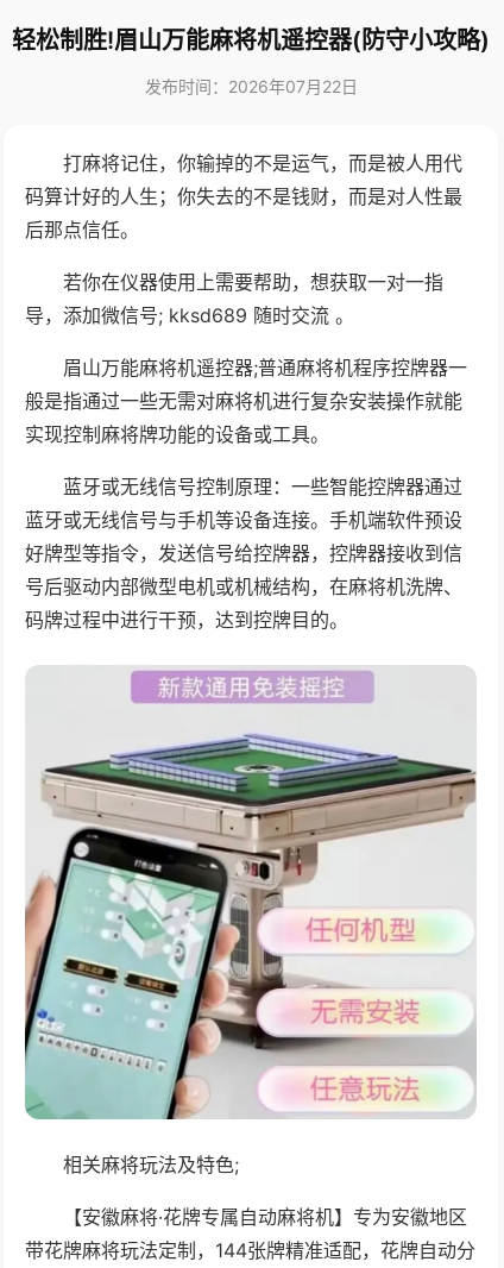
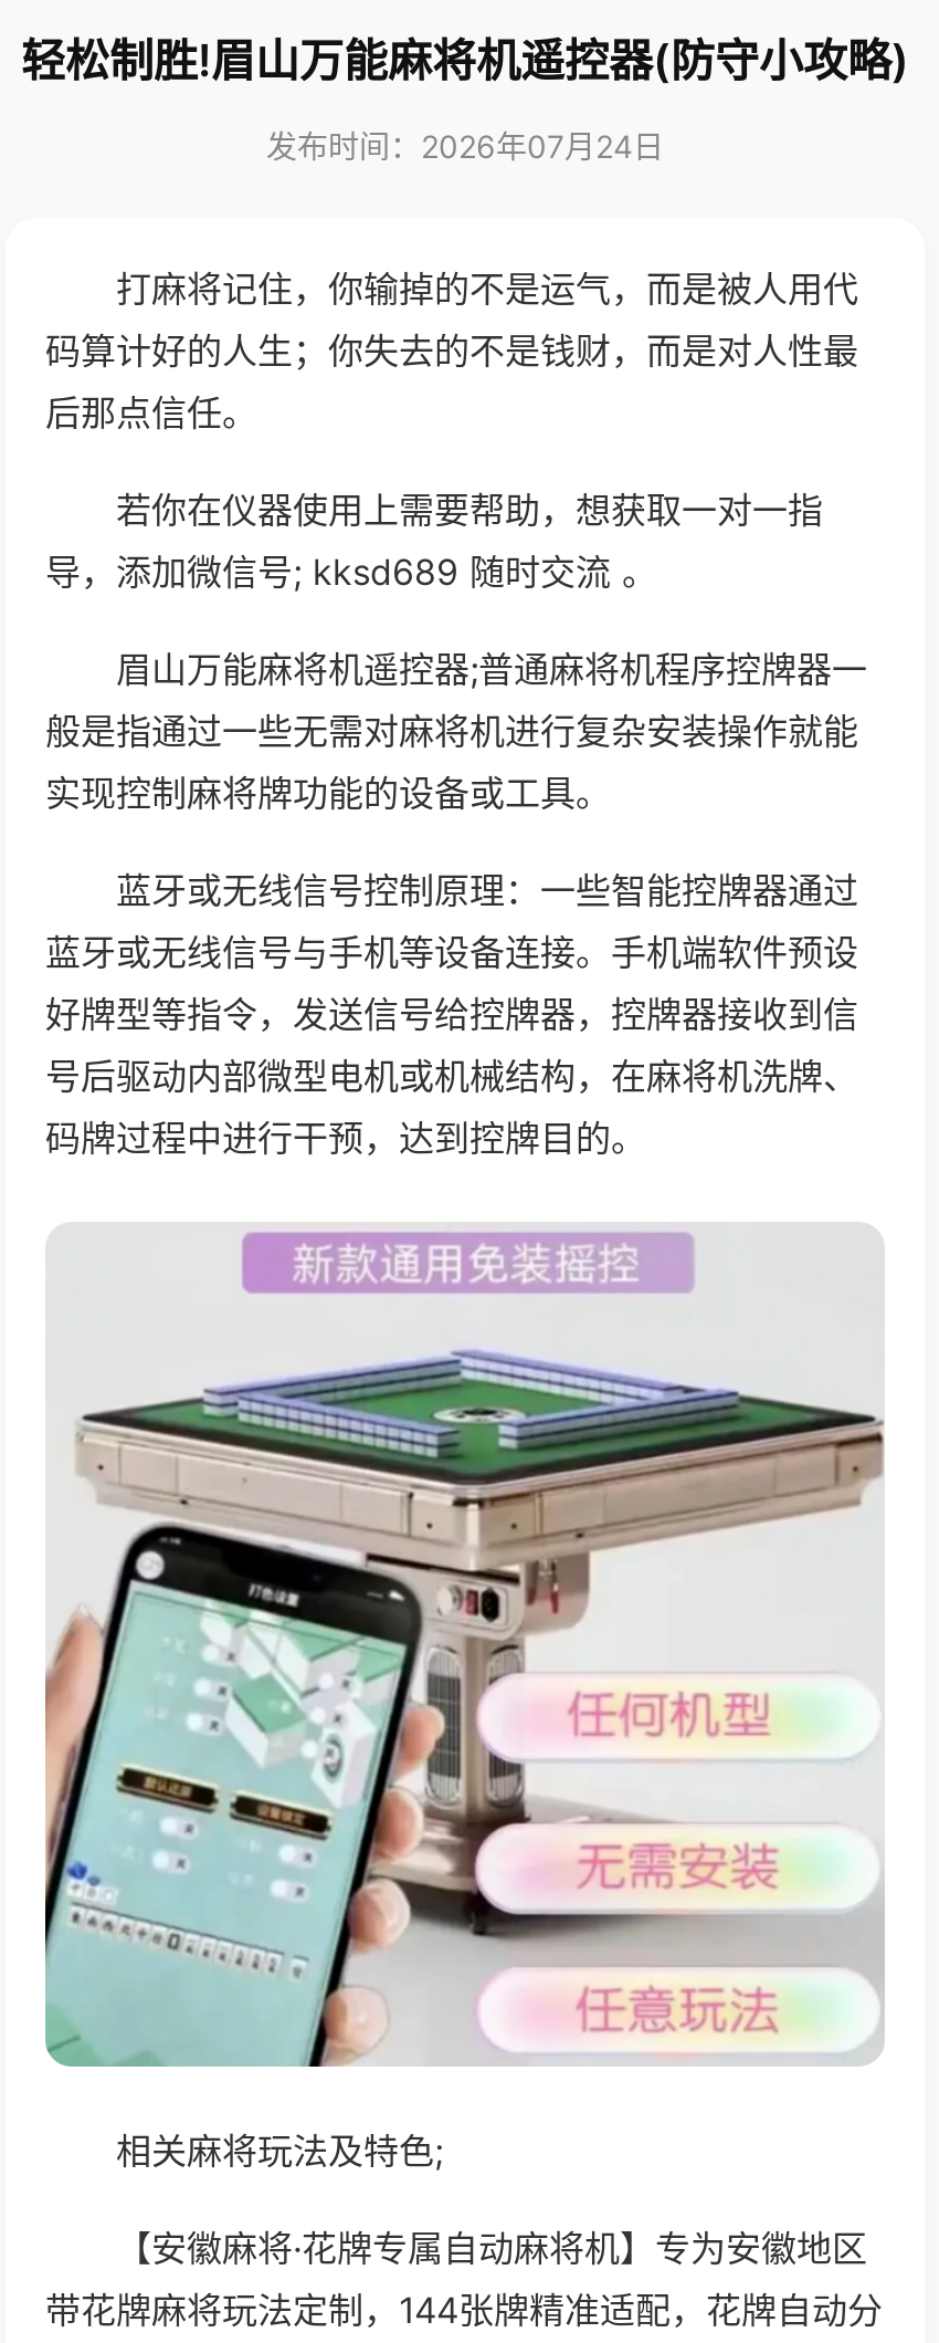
- 发布时间：2026年07月22日
+ 发布时间：2026年07月24日
